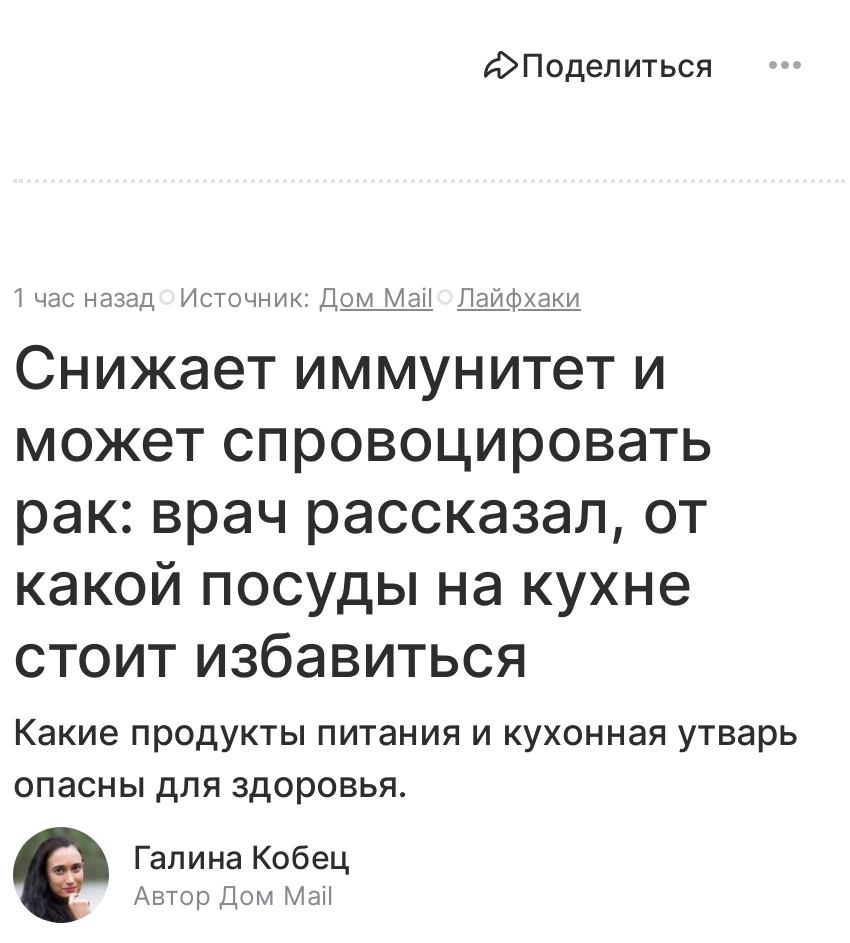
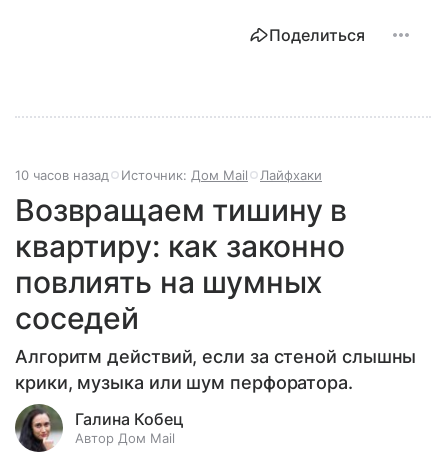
- 1 час назад Источник: Дом Mail Лайфхаки
+ 10 часов назад Источник: Дом Mail Лайфхаки

moved down: Источник: Дом Mail | Лайфхаки

- Снижает иммунитет и
- может спровоцировать
- рак: врач рассказал, от
- какой посуды на кухне
- стоит избавиться
- Какие продукты питания и кухонная утварь
- опасны для здоровья.
+ Возвращаем тишину в
+ квартиру: как законно
+ повлиять на шумных
+ соседей
+ Алгоритм действий, если за стеной слышны
+ крики, музыка или шум перфоратора.
